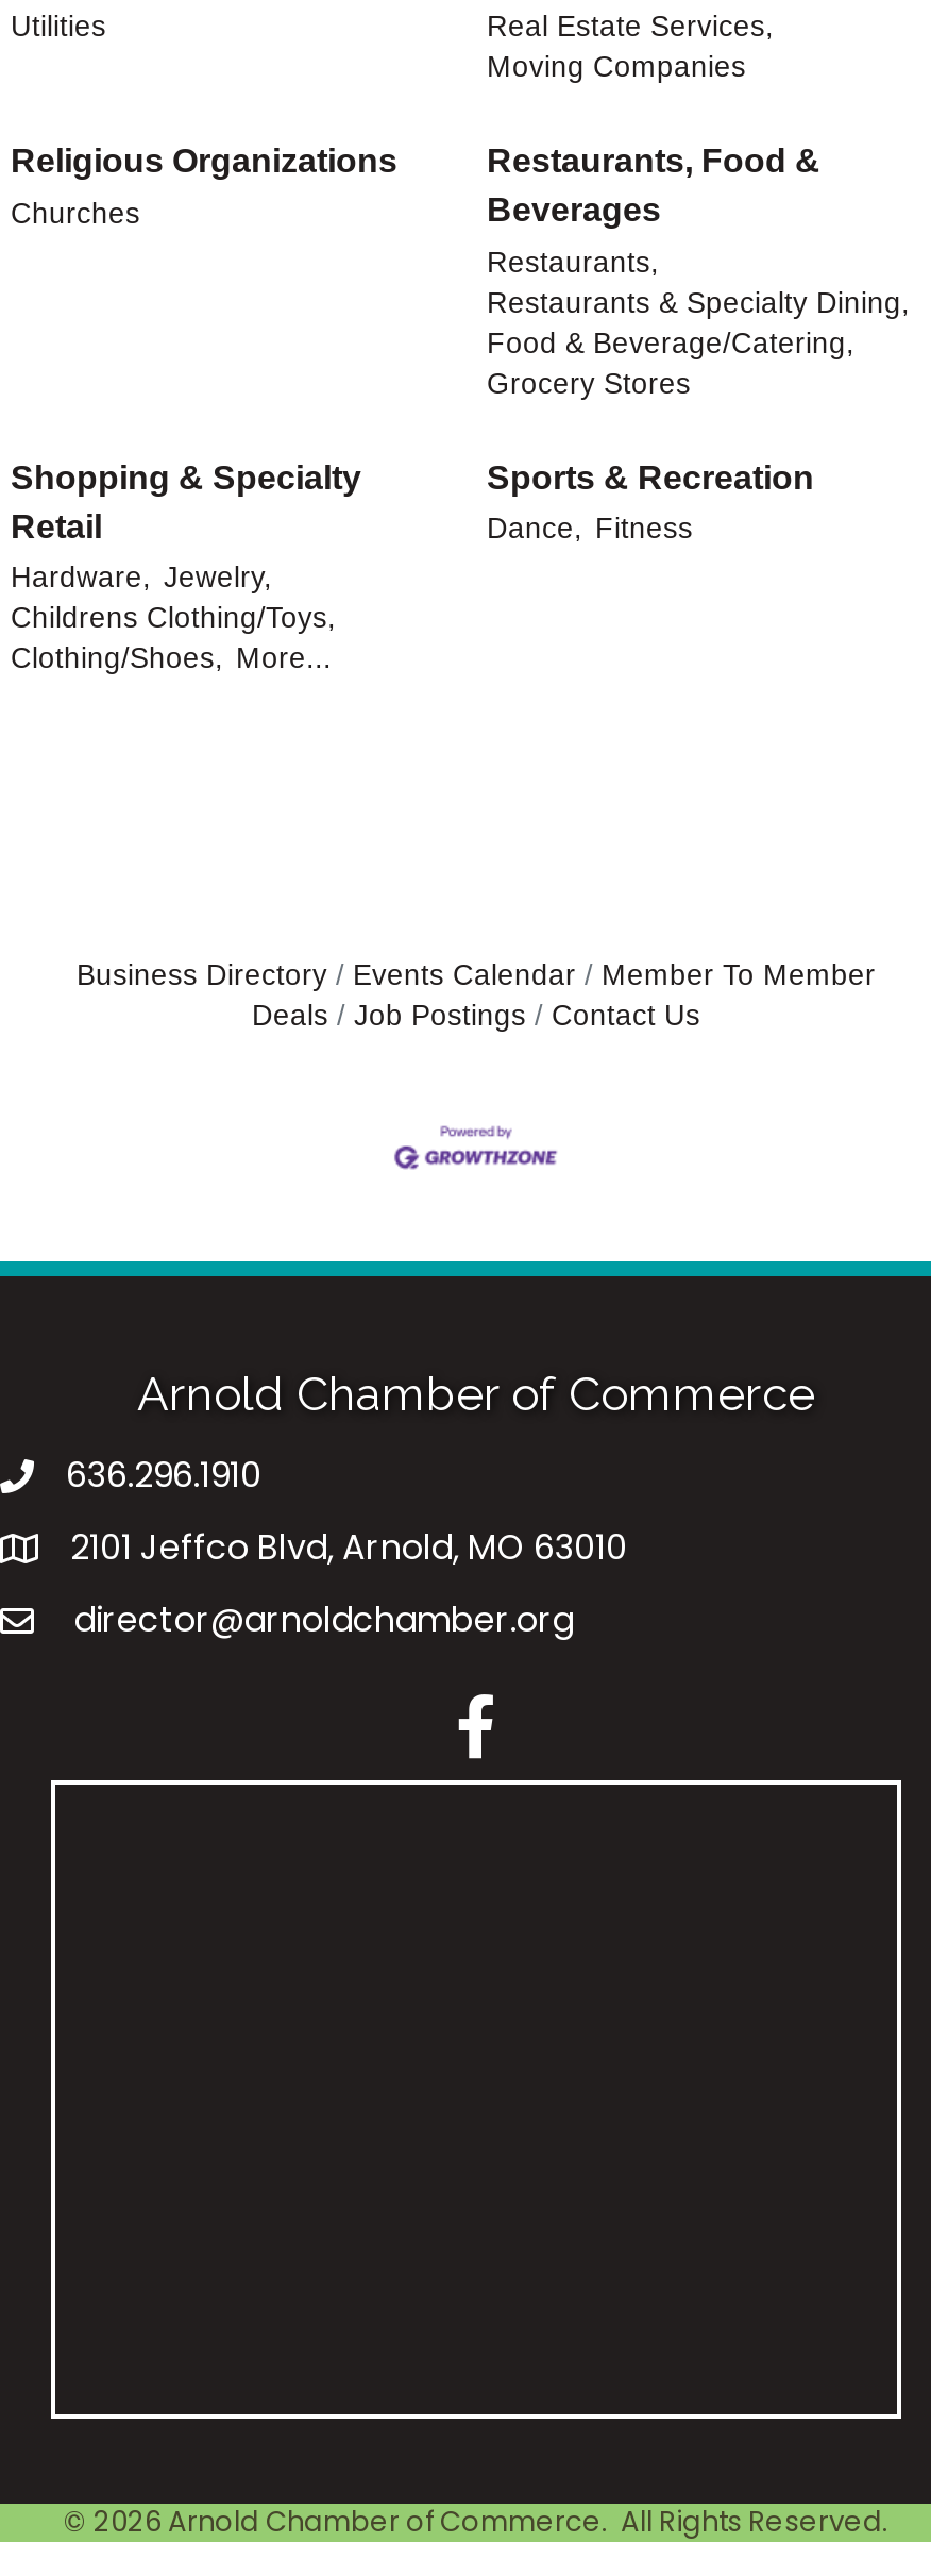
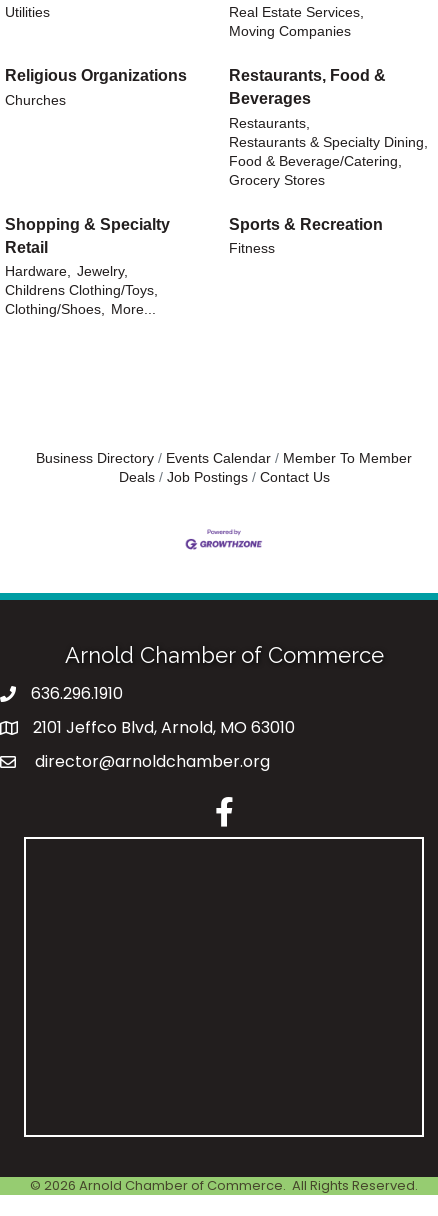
- Dance, Fitness
+ Fitness
